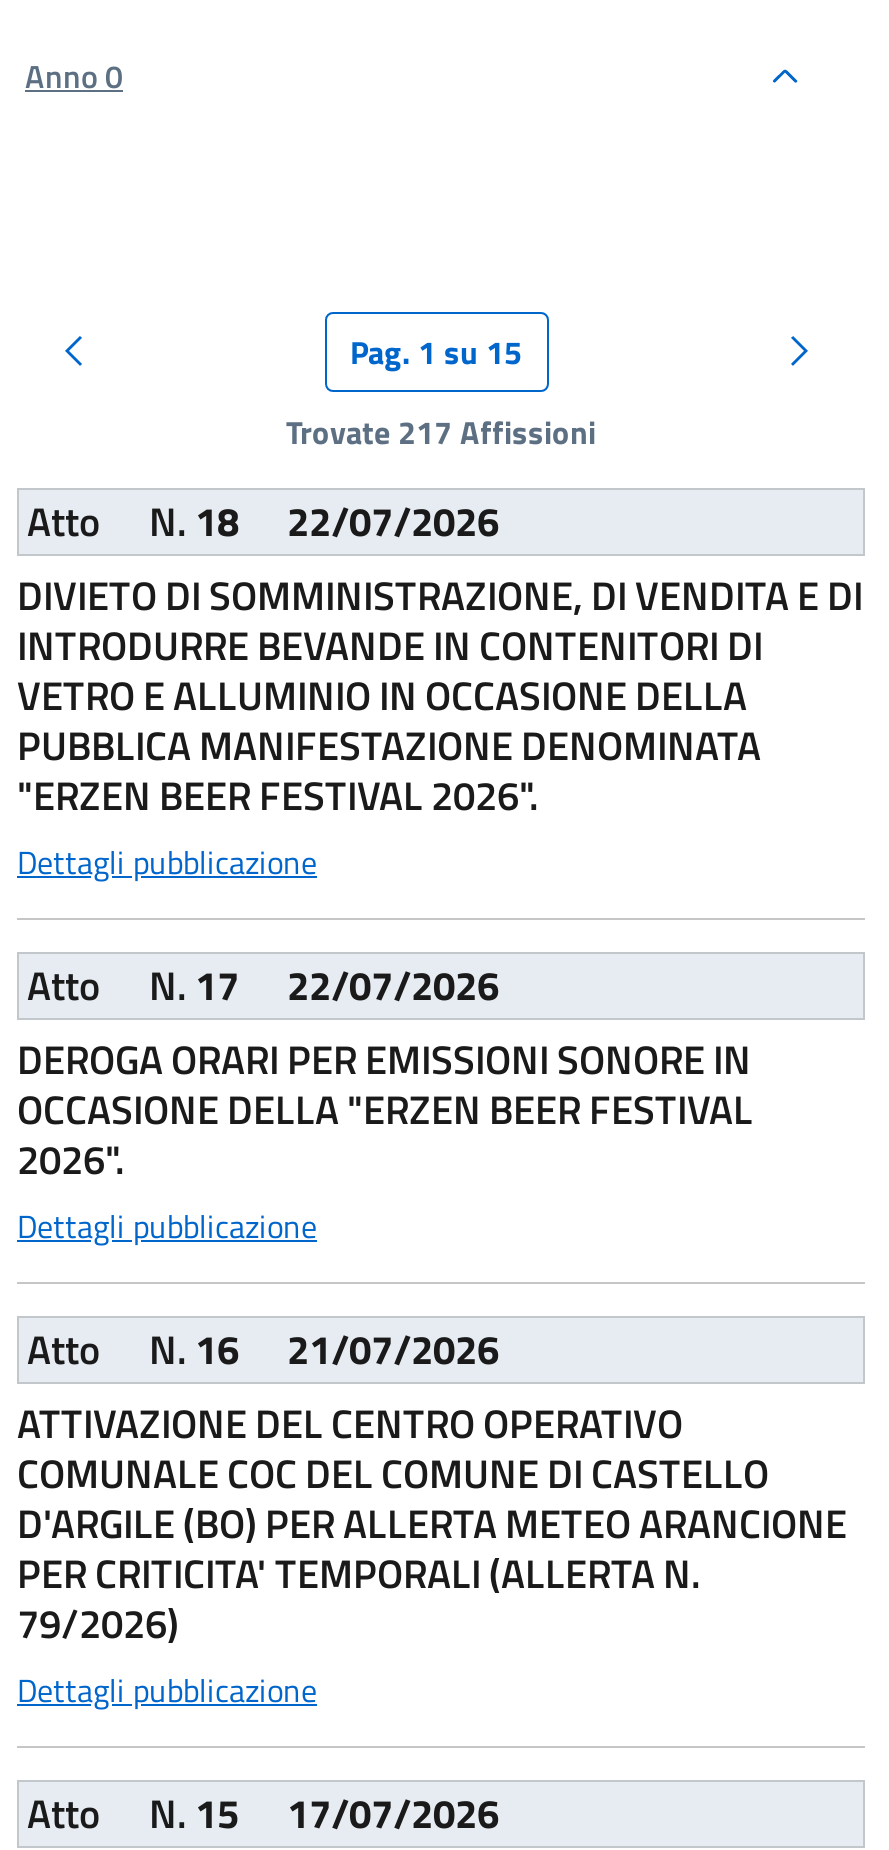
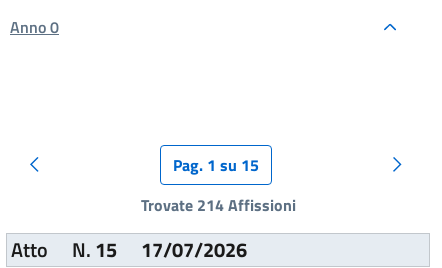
- Trovate 217 Affissioni
- Atto
- N. 18
- 22/07/2026
- DIVIETO DI SOMMINISTRAZIONE, DI VENDITA E DI
- INTRODURRE BEVANDE IN CONTENITORI DI
- VETRO E ALLUMINIO IN OCCASIONE DELLA
- PUBBLICA MANIFESTAZIONE DENOMINATA
- "ERZEN BEER FESTIVAL 2026".
- Dettagli pubblicazione
- Atto
- N. 17
- 22/07/2026
- DEROGA ORARI PER EMISSIONI SONORE IN
- OCCASIONE DELLA "ERZEN BEER FESTIVAL
- 2026".
- Dettagli pubblicazione
- Atto
- N. 16
- 21/07/2026
- ATTIVAZIONE DEL CENTRO OPERATIVO
- COMUNALE COC DEL COMUNE DI CASTELLO
- D'ARGILE (BO) PER ALLERTA METEO ARANCIONE
- PER CRITICITA' TEMPORALI (ALLERTA N.
- 79/2026)
- Dettagli pubblicazione
+ Trovate 214 Affissioni
